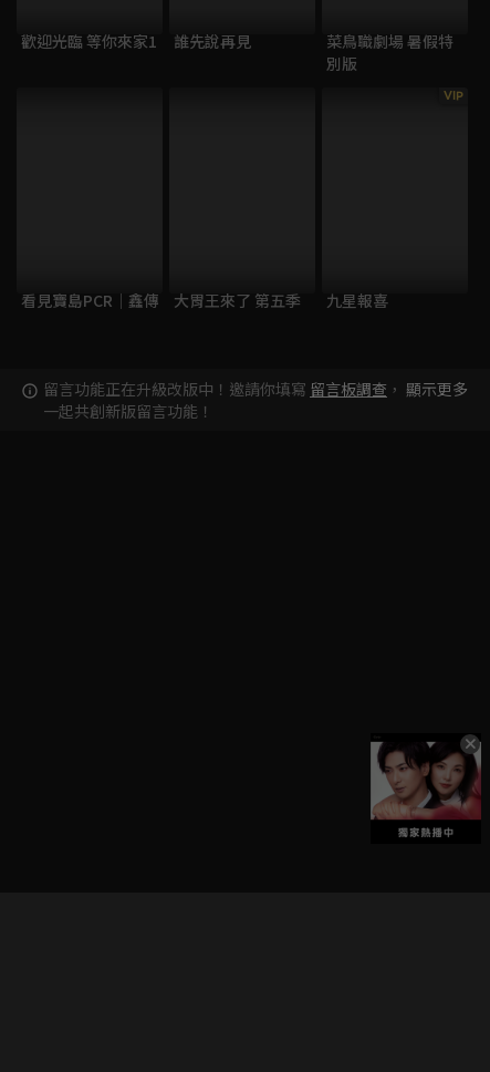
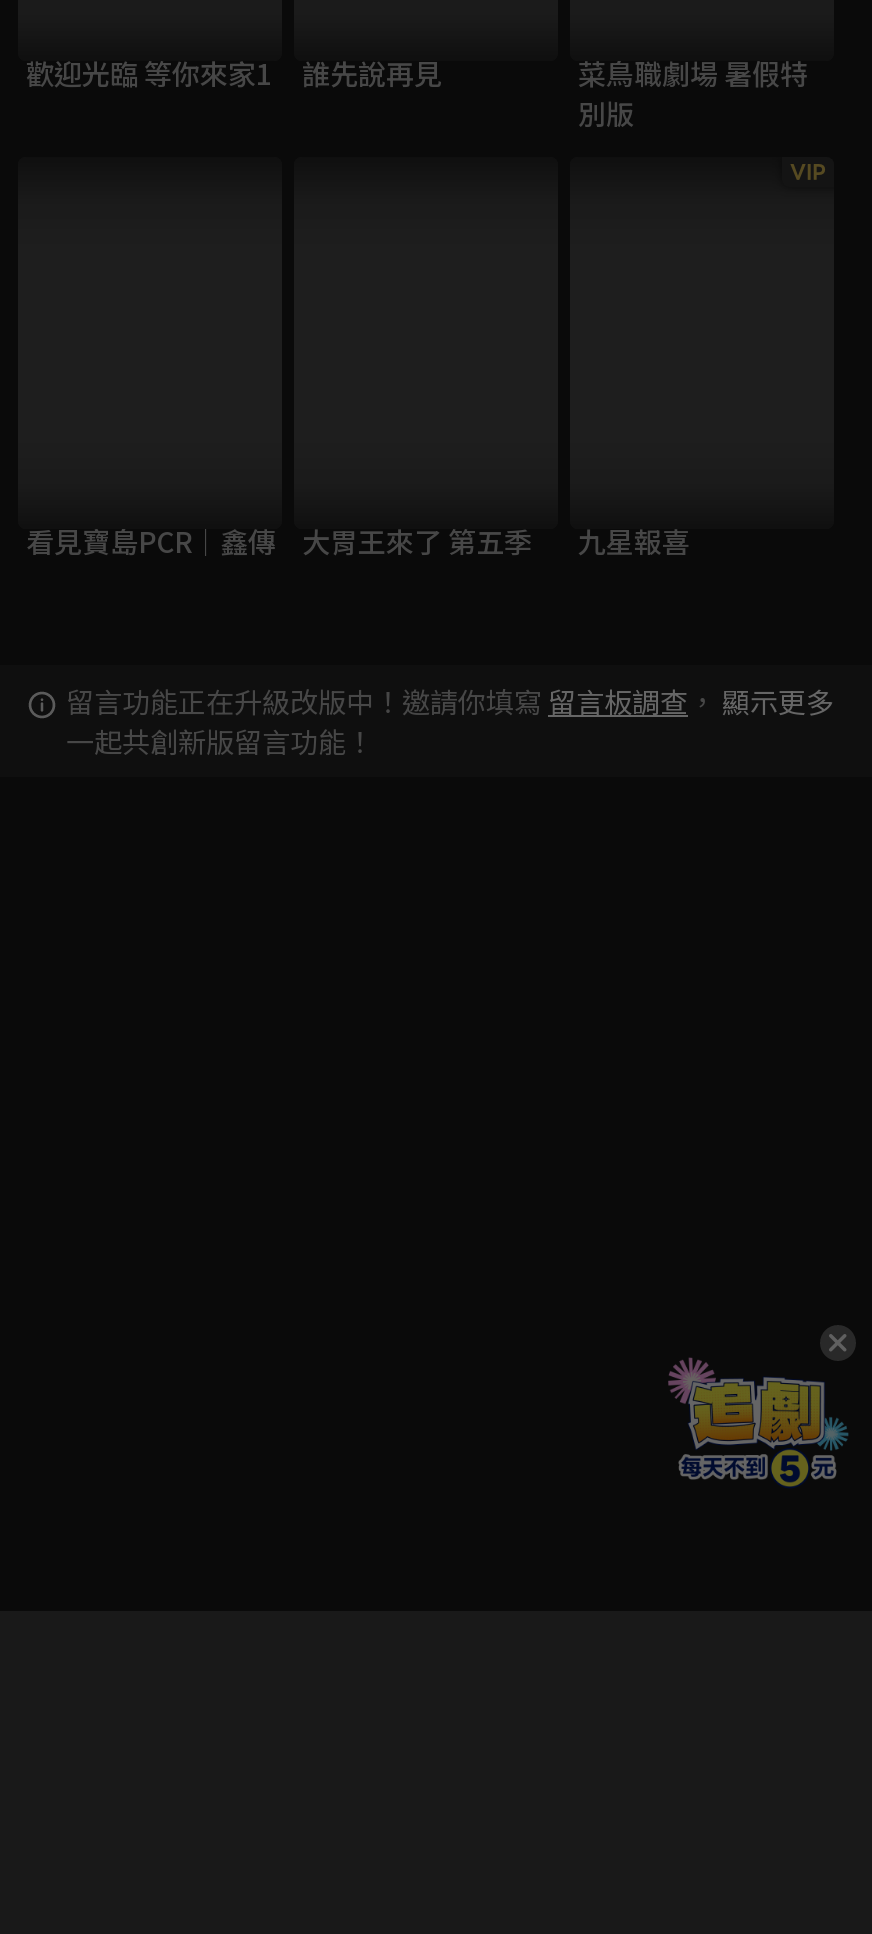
- [image]
+ [image]
